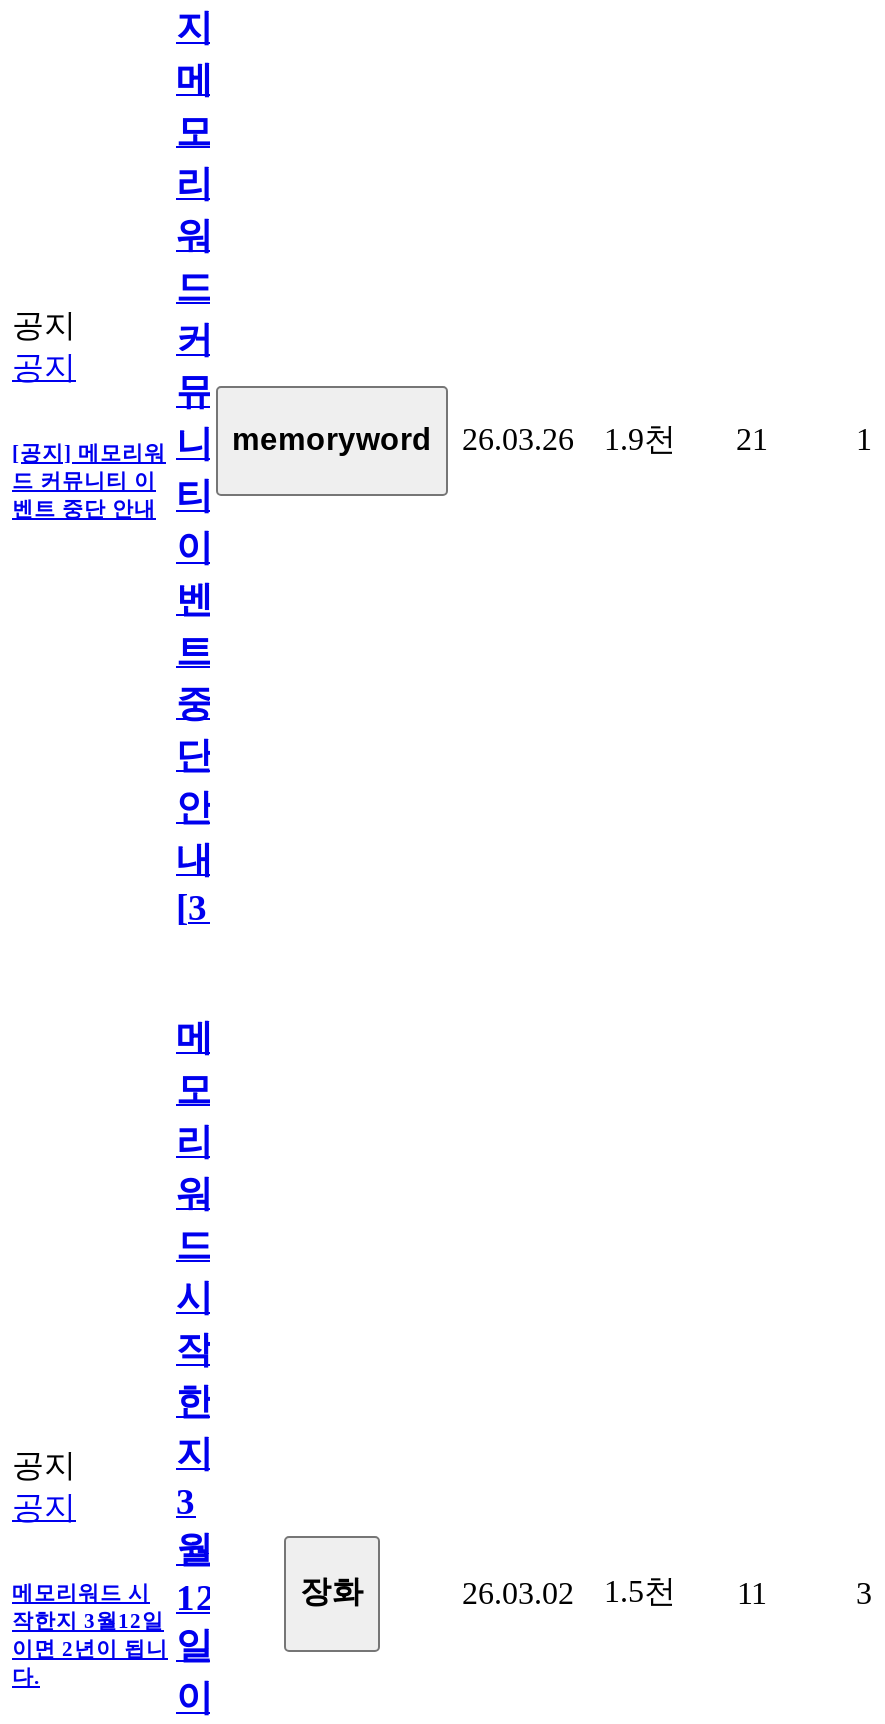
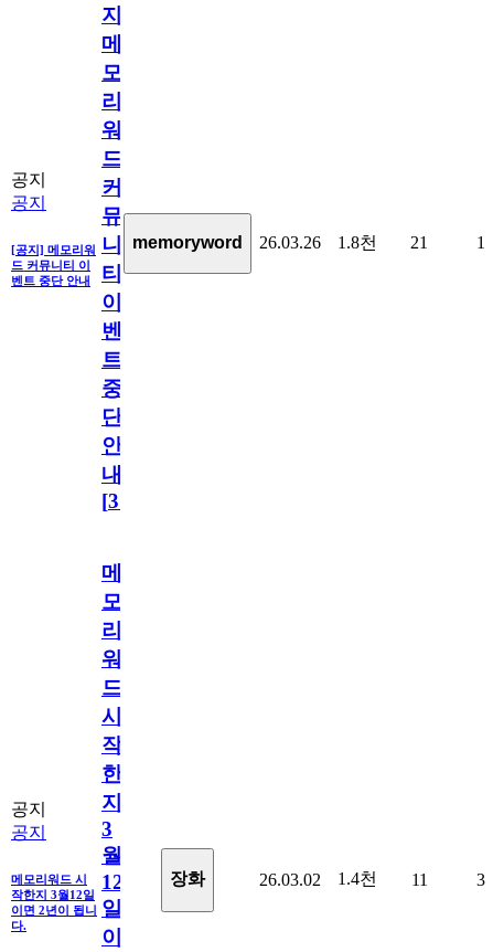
- 1.9천
+ 1.8천

- 26.03.02 1.5천 11
+ 26.03.02 1.4천 11
